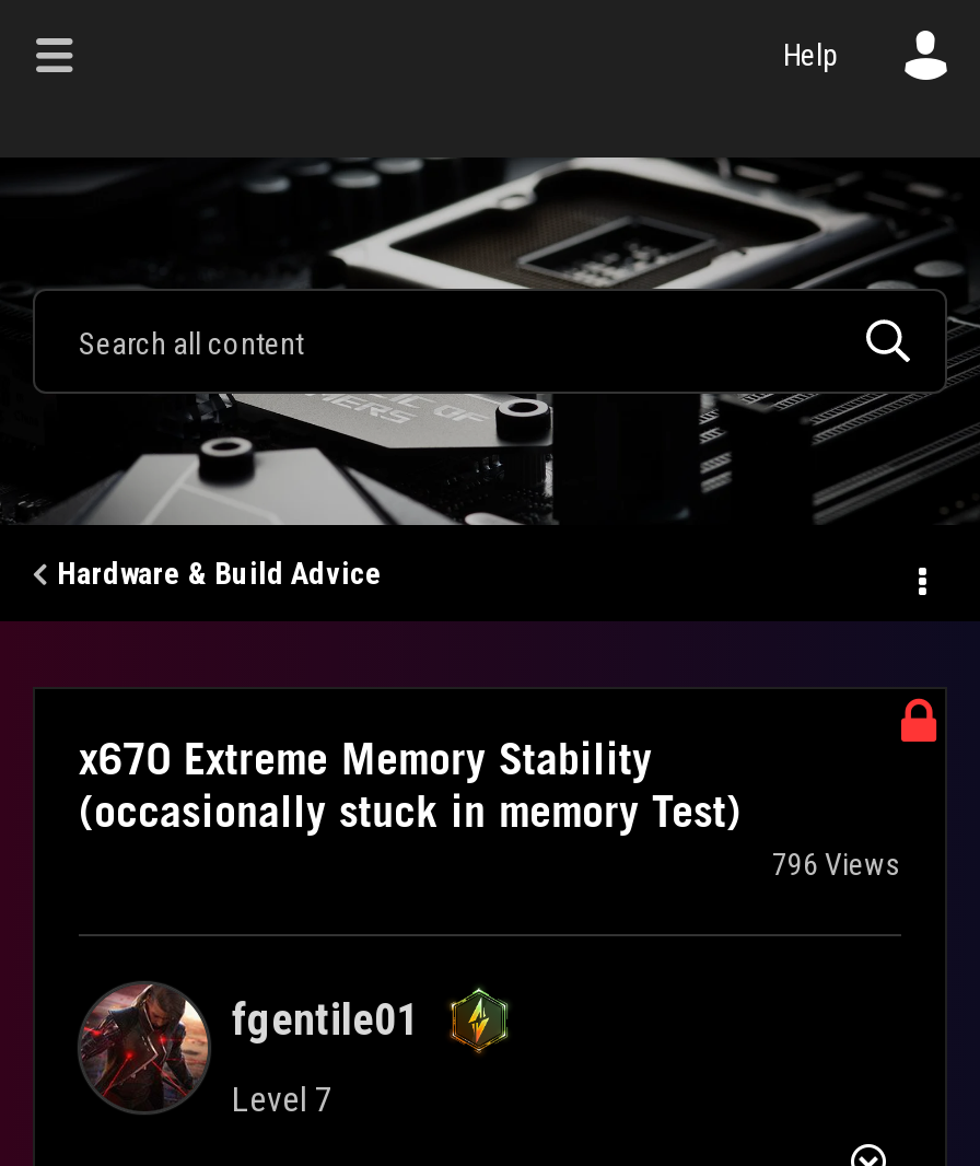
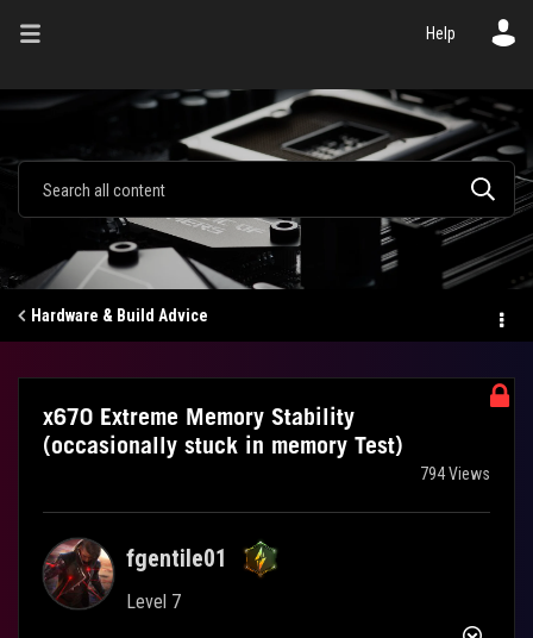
- 796 Views
+ 794 Views
